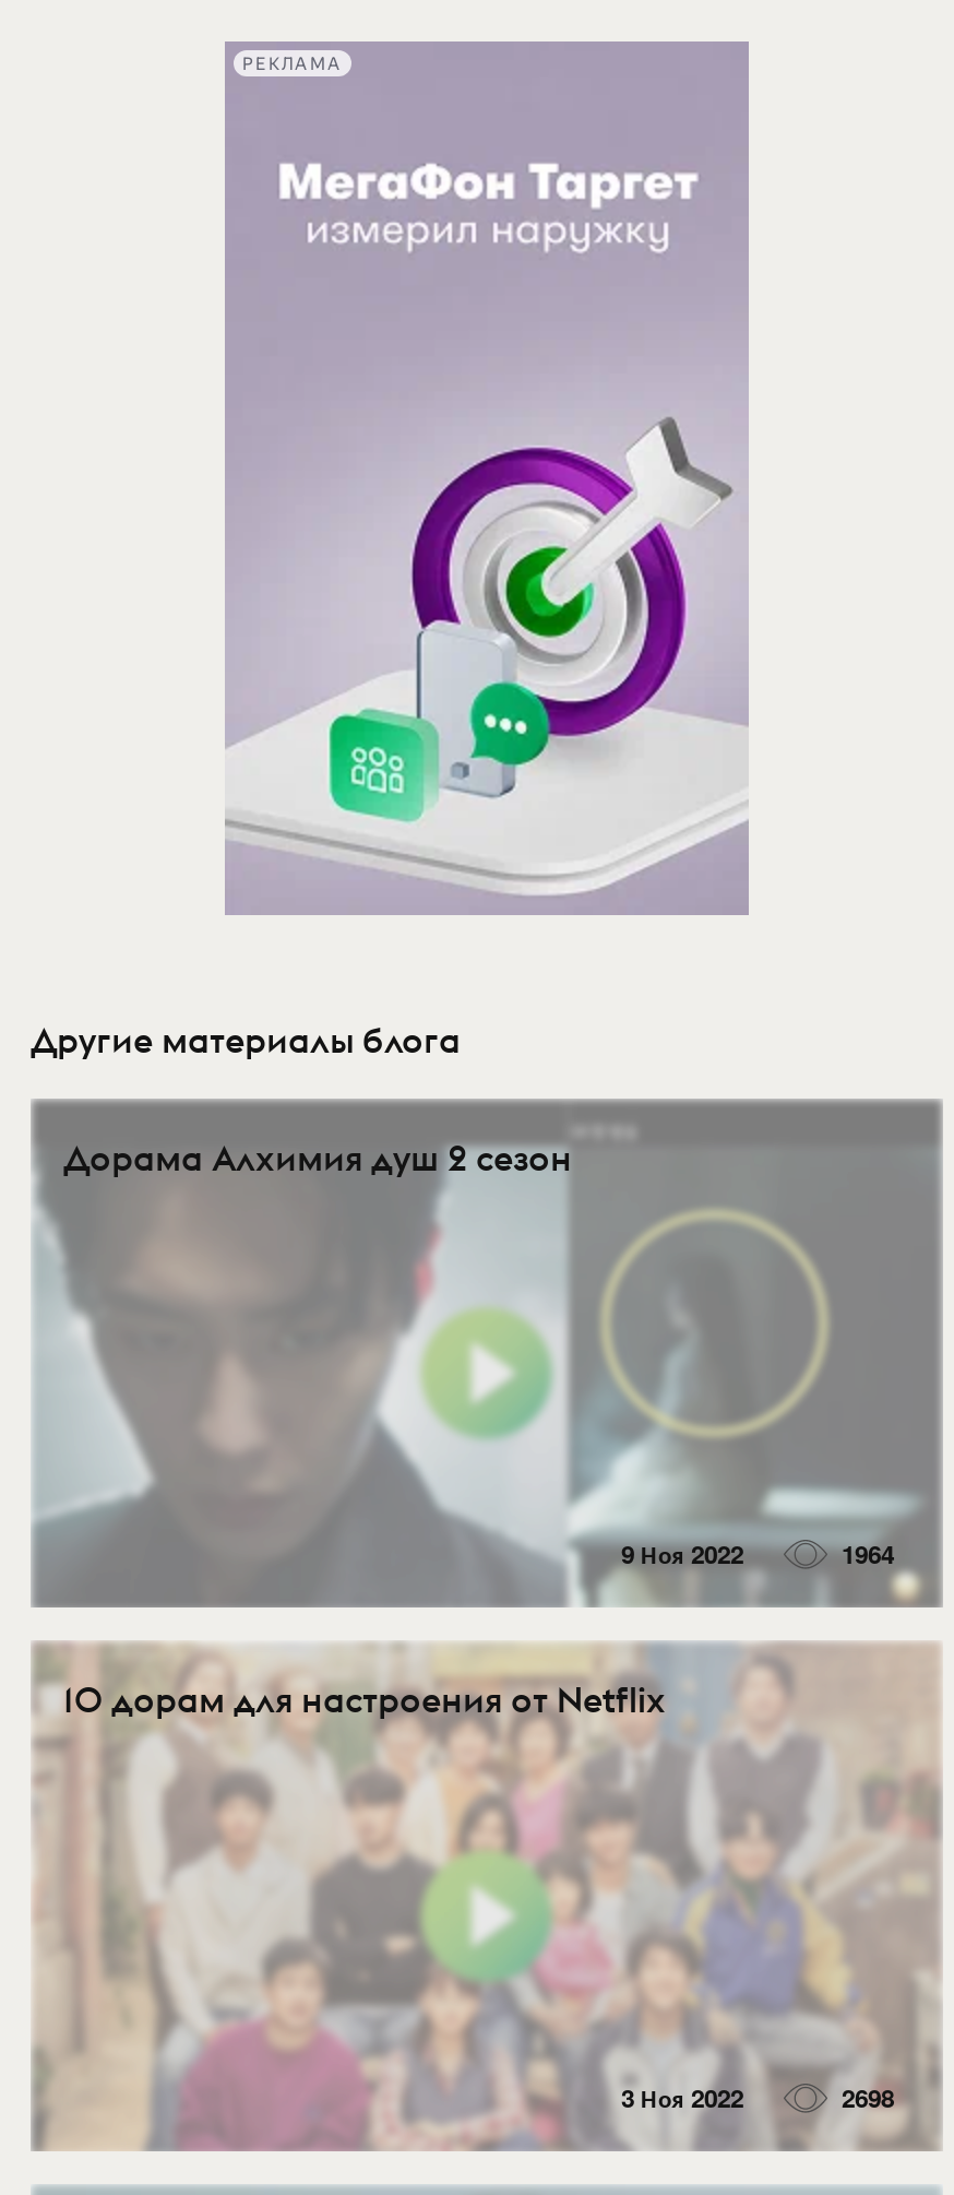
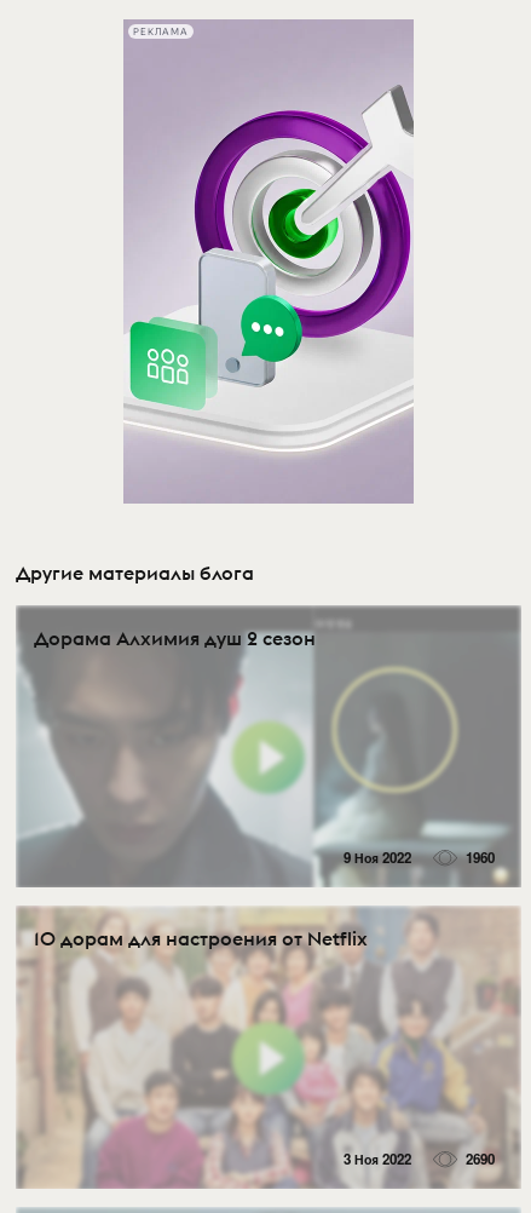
- [image]
+ [image]

- 1964
+ 1960

- 2698
+ 2690
